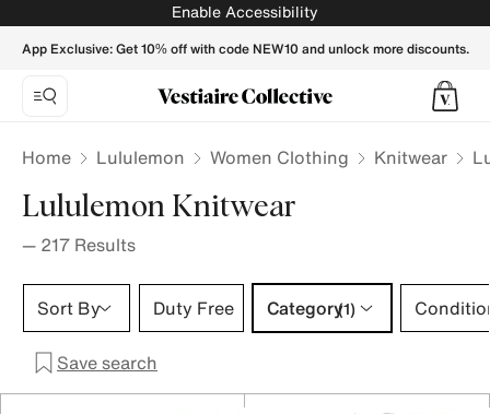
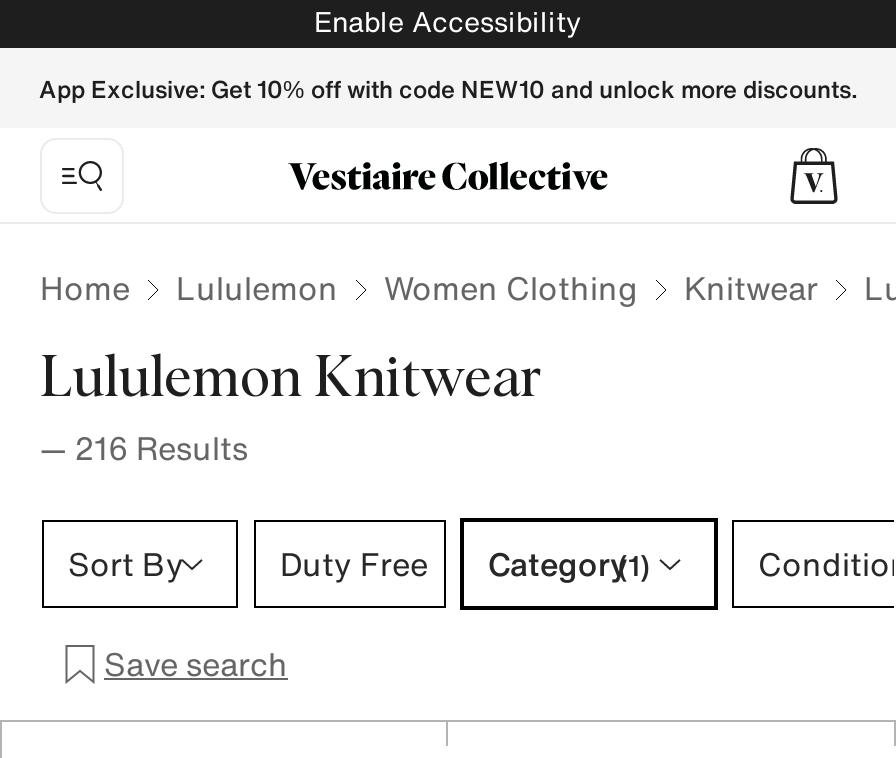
- — 217 Results
+ — 216 Results
